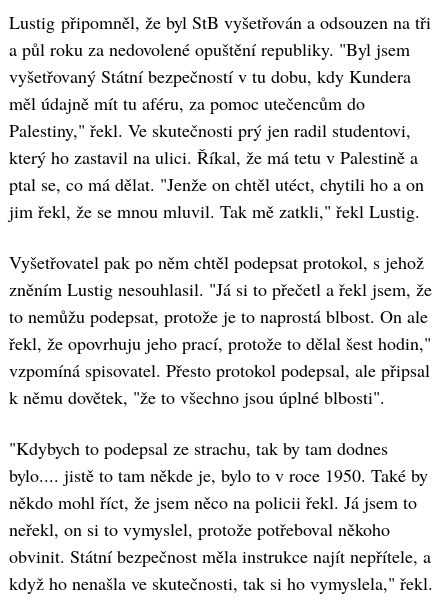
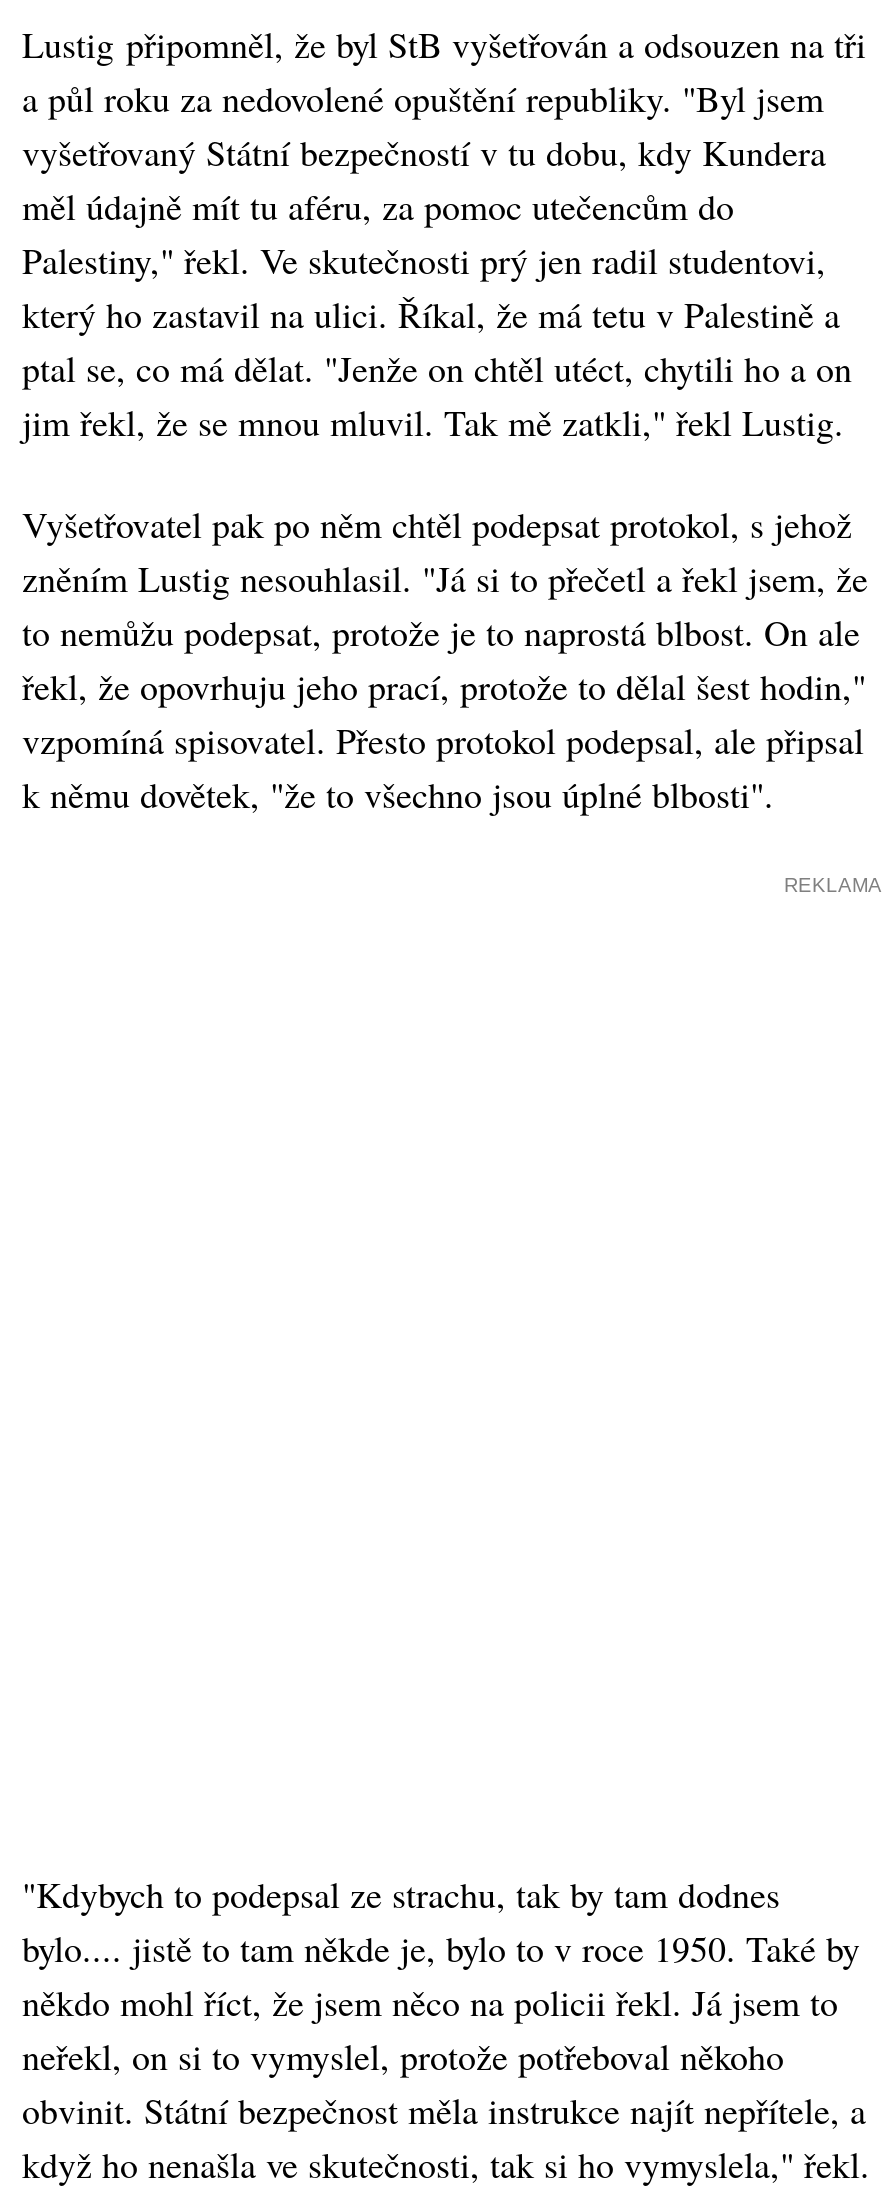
+ REKLAMA
